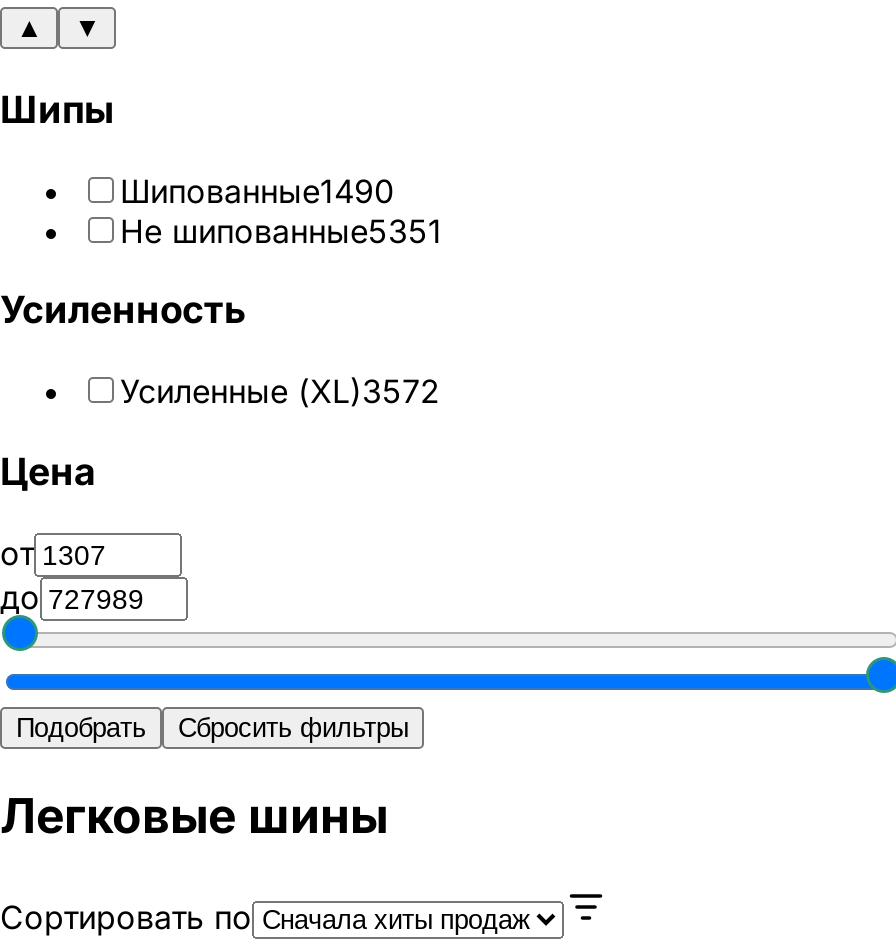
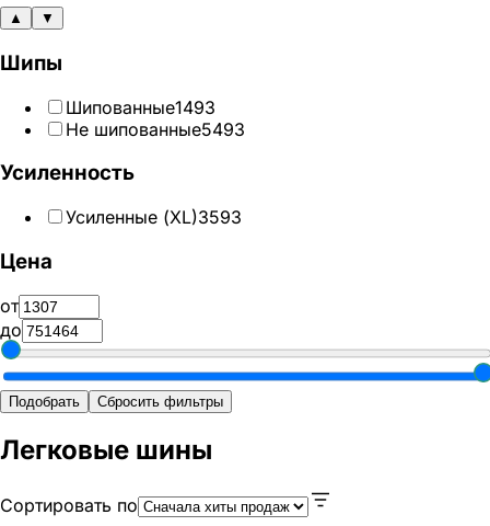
- Шипованные1490
+ Шипованные1493

- Не шипованные5351
+ Не шипованные5493

- Усиленные (XL)3572
+ Усиленные (XL)3593
